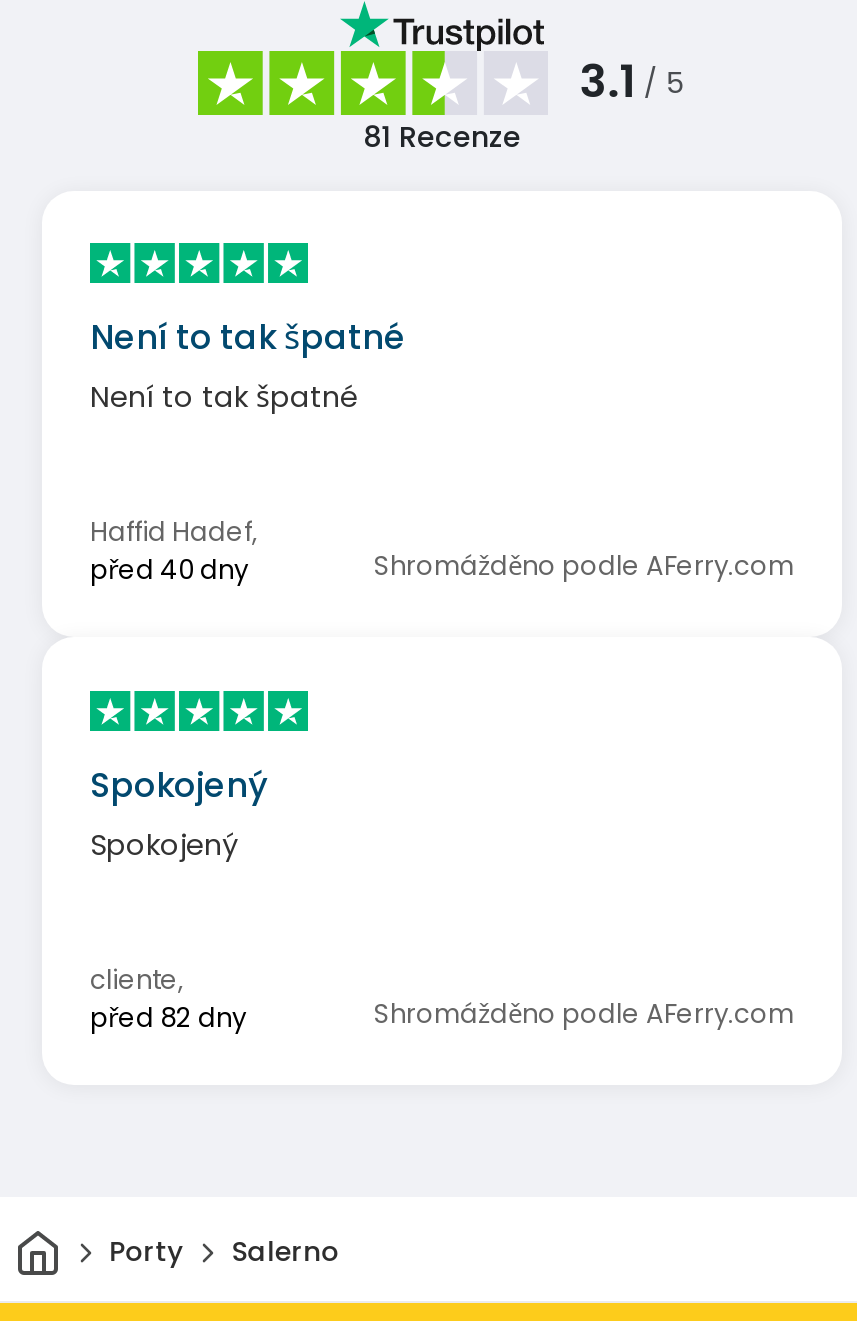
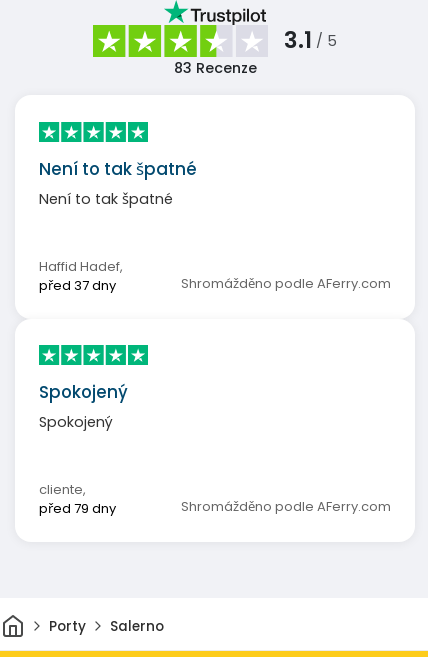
- 81Recenze
+ 83Recenze

- před 40 dny
+ před 37 dny

- před 82 dny
+ před 79 dny
